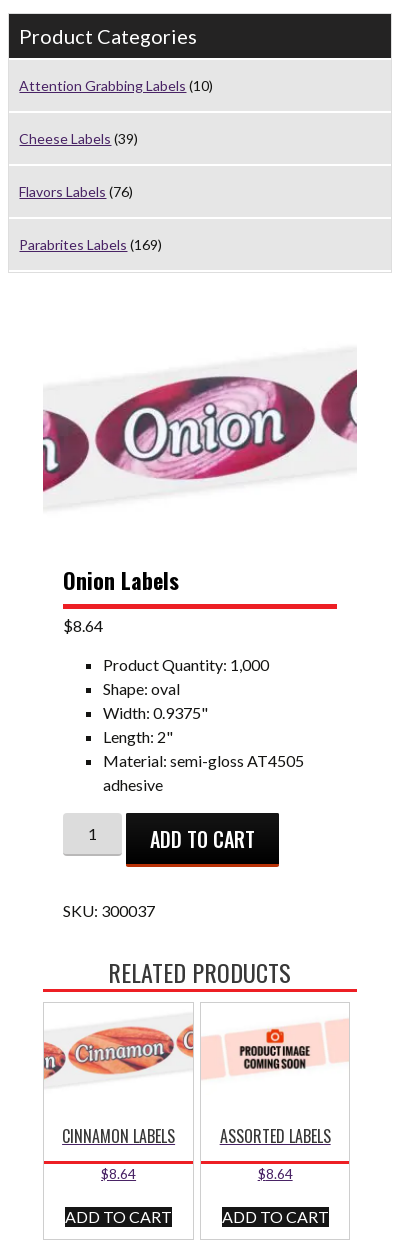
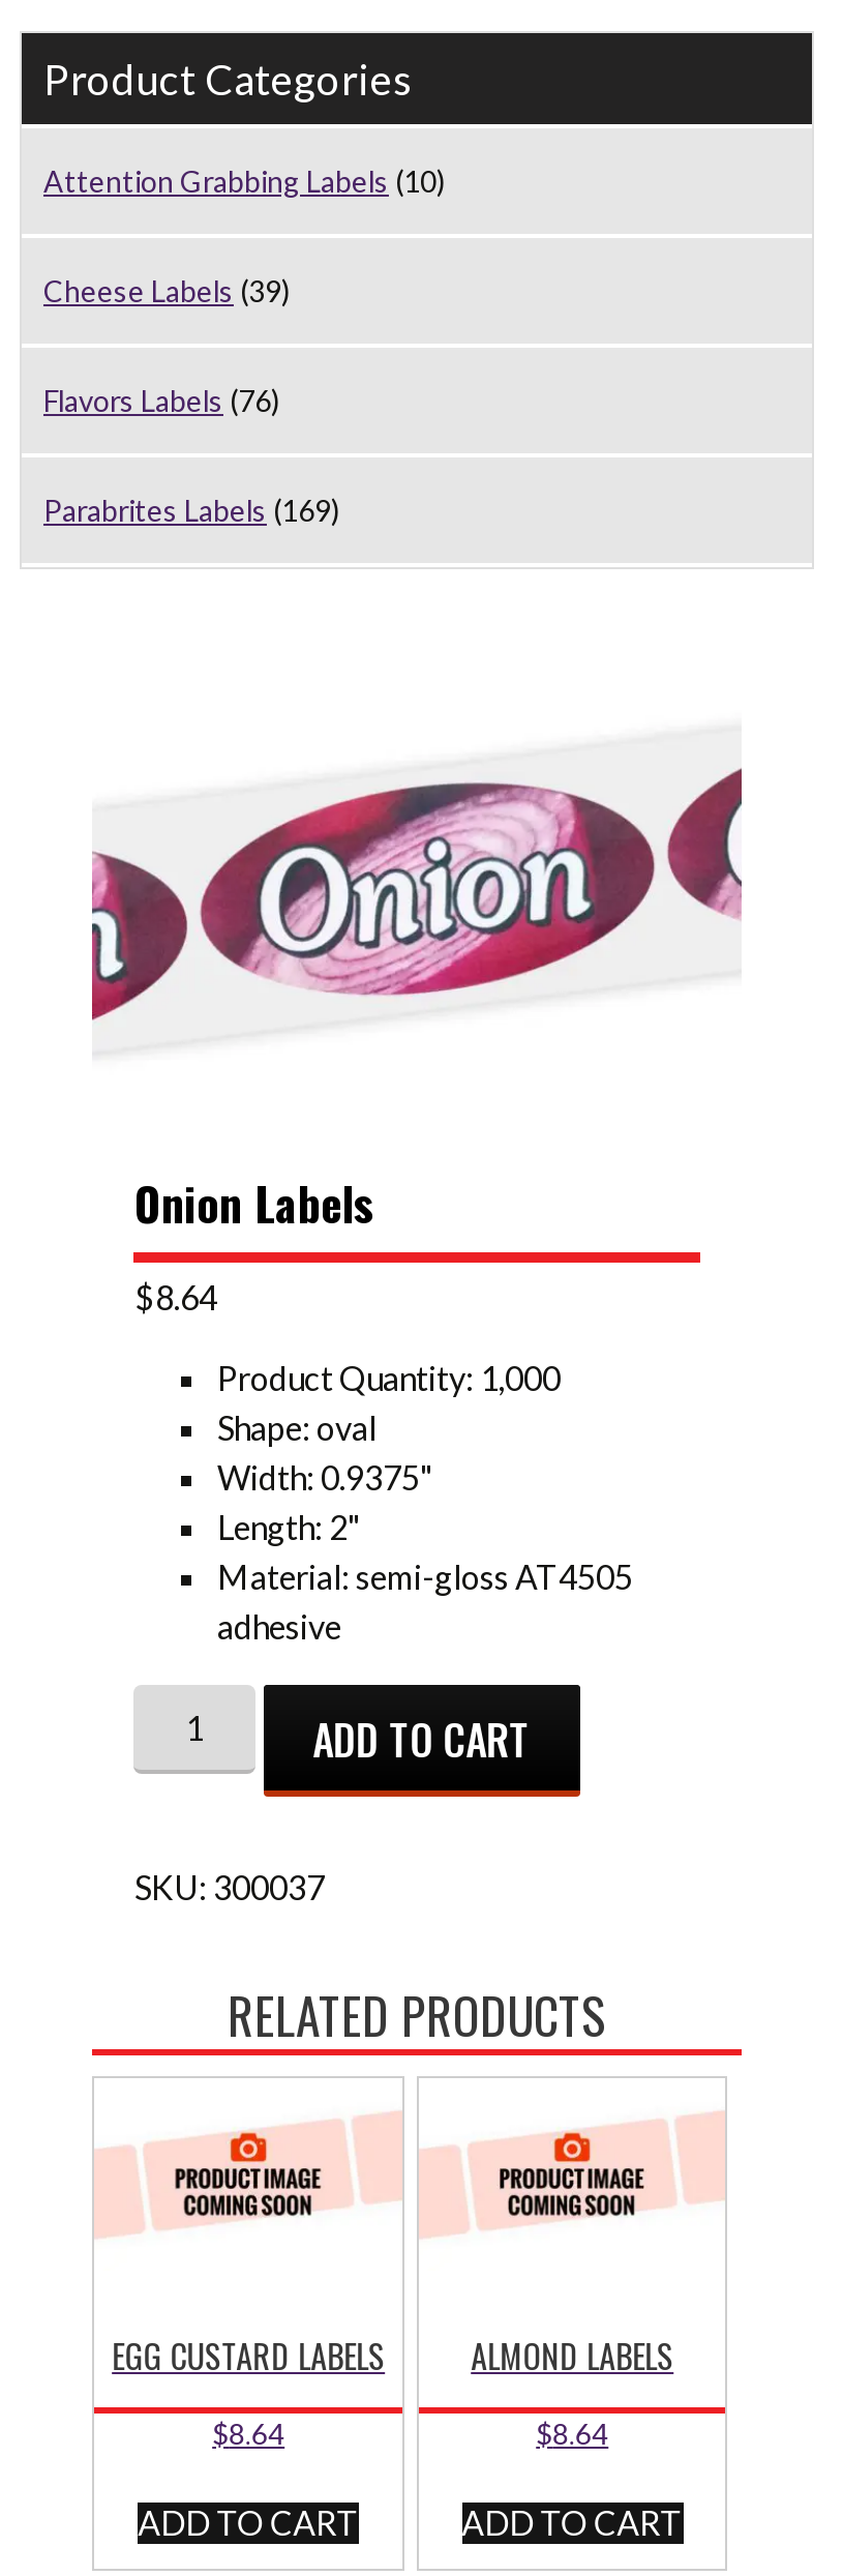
- [image]
+ [image]

- CINNAMON LABELS
+ EGG CUSTARD LABELS

- ASSORTED LABELS
+ ALMOND LABELS
